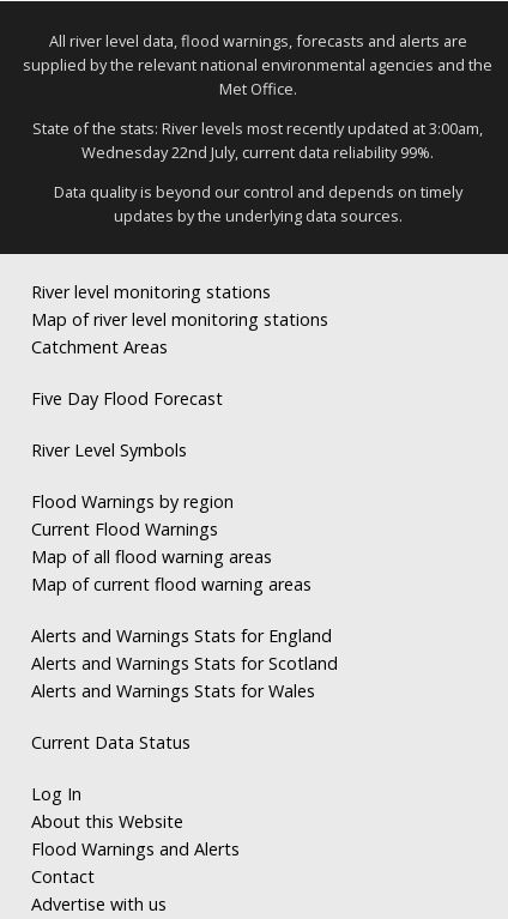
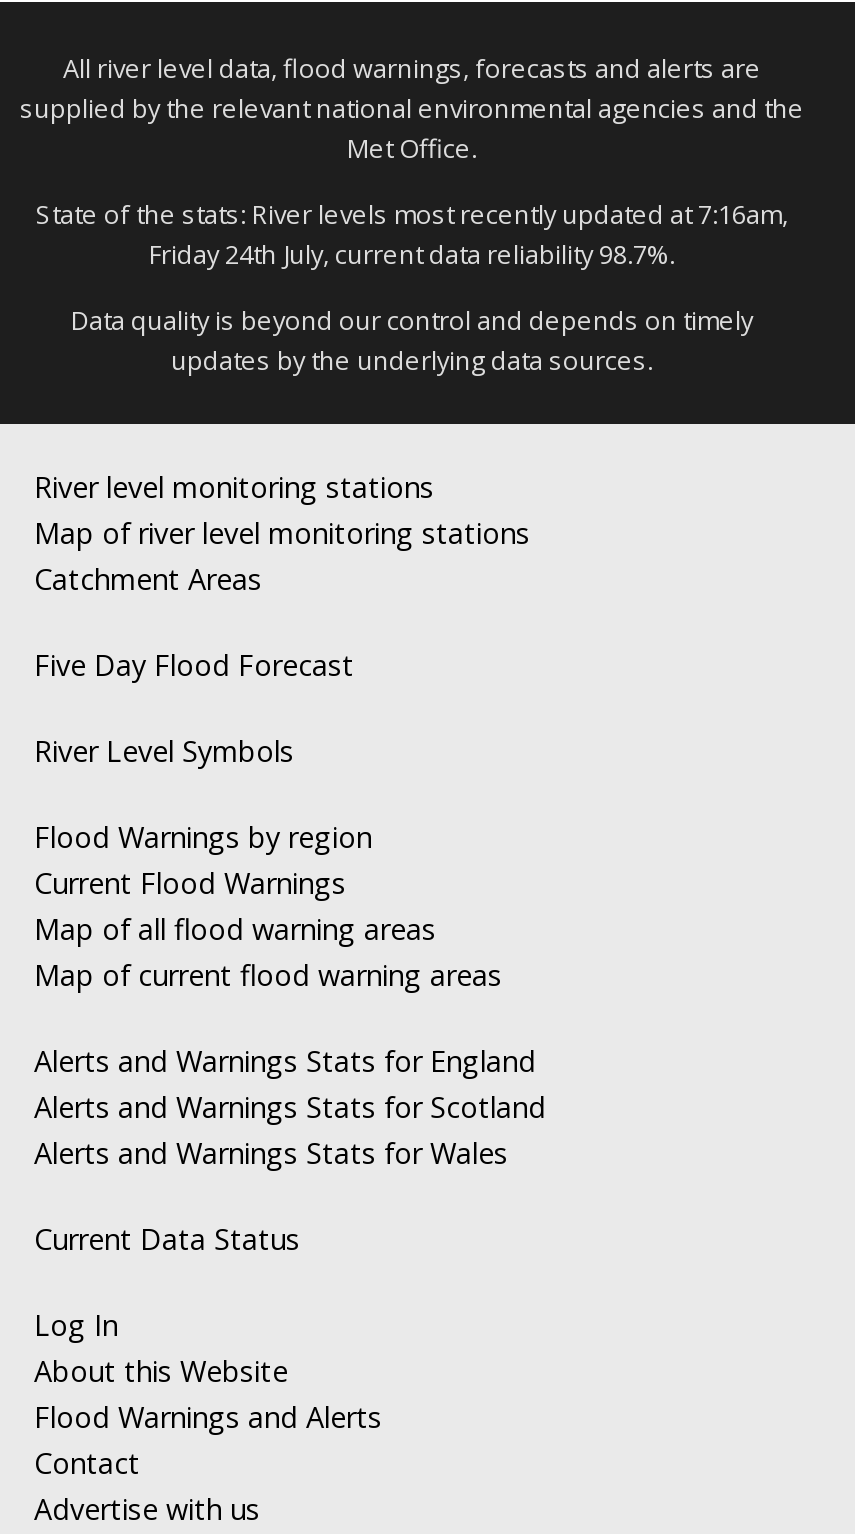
- State of the stats: River levels most recently updated at 3:00am,
+ State of the stats: River levels most recently updated at 7:16am,

- Wednesday 22nd July, current data reliability 99%.
+ Friday 24th July, current data reliability 98.7%.
